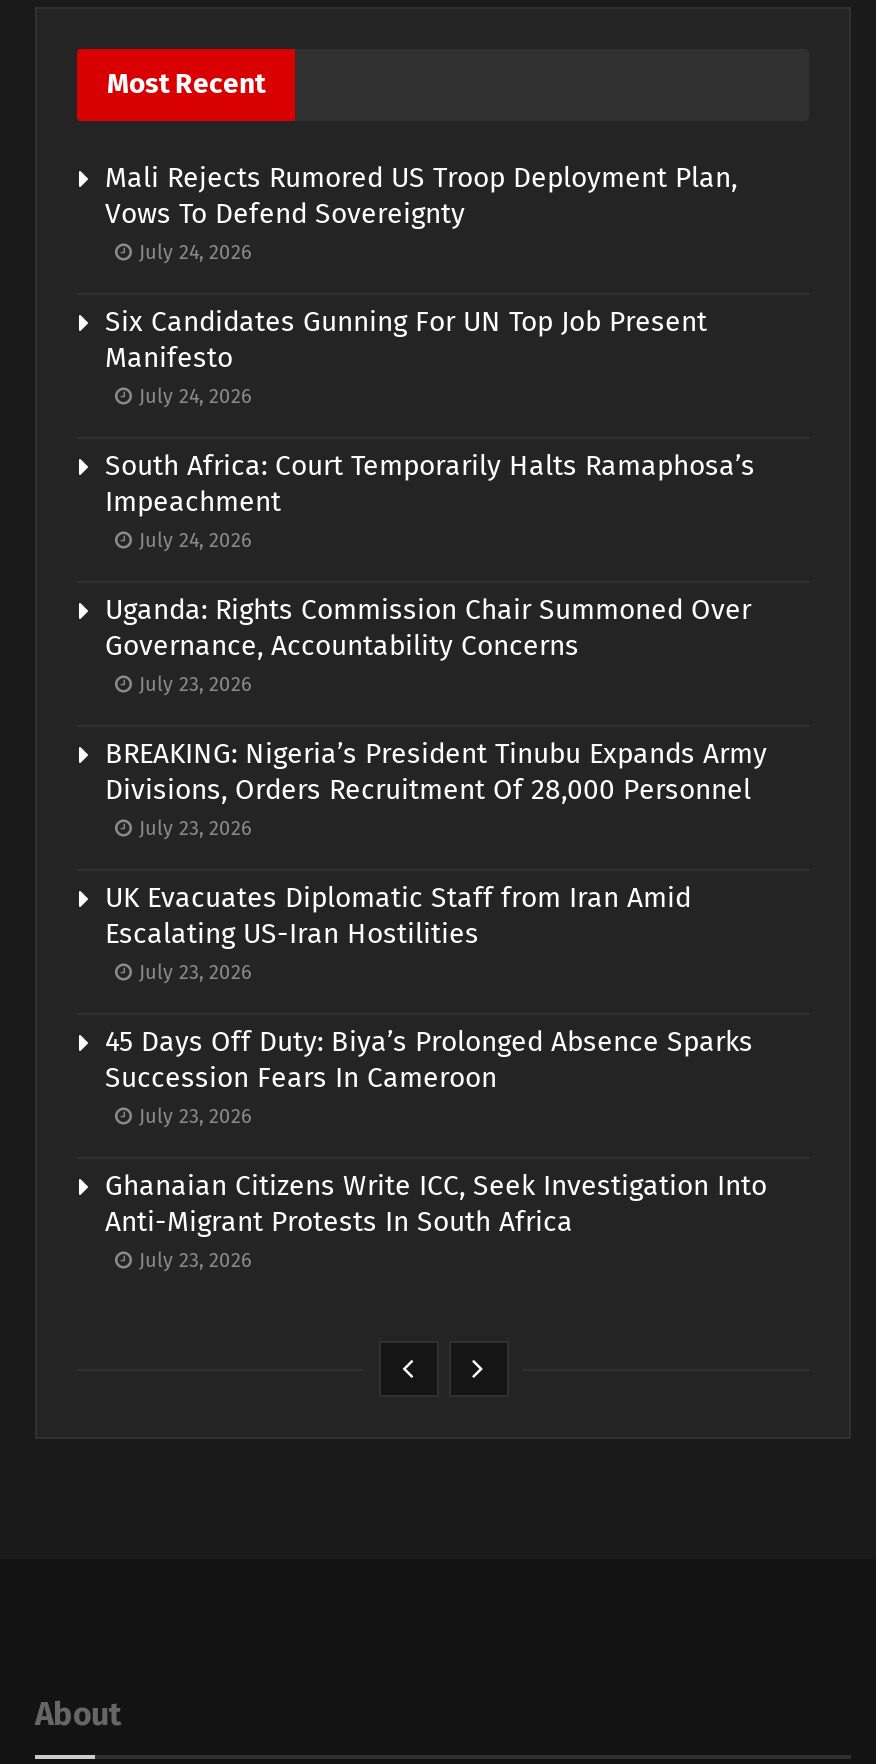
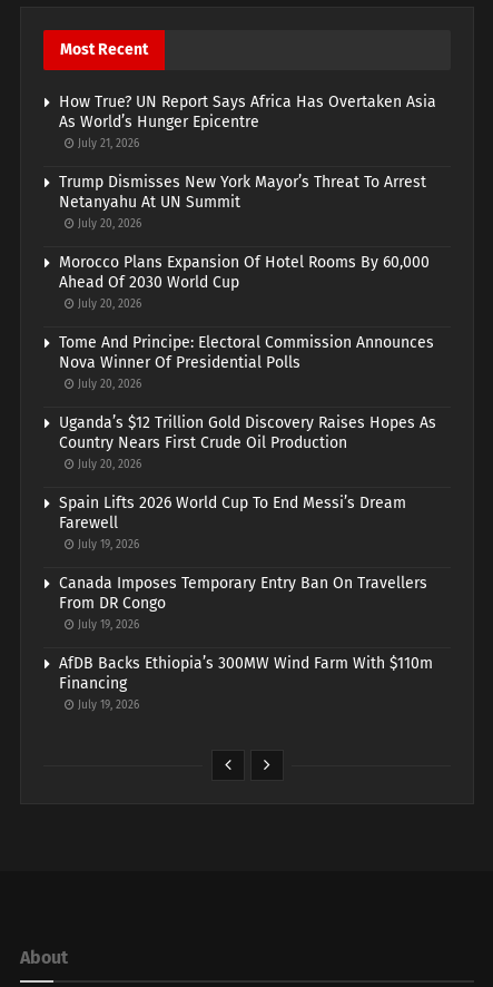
- Mali Rejects Rumored US Troop Deployment Plan,
- Vows To Defend Sovereignty
- July 24, 2026
+ How True? UN Report Says Africa Has Overtaken Asia
+ As World’s Hunger Epicentre
+ July 21, 2026

- Six Candidates Gunning For UN Top Job Present
- Manifesto
- July 24, 2026
+ Trump Dismisses New York Mayor’s Threat To Arrest
+ Netanyahu At UN Summit
+ July 20, 2026

- South Africa: Court Temporarily Halts Ramaphosa’s
- Impeachment
- July 24, 2026
+ Morocco Plans Expansion Of Hotel Rooms By 60,000
+ Ahead Of 2030 World Cup
+ July 20, 2026

- Uganda: Rights Commission Chair Summoned Over
- Governance, Accountability Concerns
- July 23, 2026
+ Tome And Principe: Electoral Commission Announces
+ Nova Winner Of Presidential Polls
+ July 20, 2026

- BREAKING: Nigeria’s President Tinubu Expands Army
- Divisions, Orders Recruitment Of 28,000 Personnel
- July 23, 2026
+ Uganda’s $12 Trillion Gold Discovery Raises Hopes As
+ Country Nears First Crude Oil Production
+ July 20, 2026

- UK Evacuates Diplomatic Staff from Iran Amid
- Escalating US-Iran Hostilities
- July 23, 2026
+ Spain Lifts 2026 World Cup To End Messi’s Dream
+ Farewell
+ July 19, 2026

- 45 Days Off Duty: Biya’s Prolonged Absence Sparks
- Succession Fears In Cameroon
- July 23, 2026
+ Canada Imposes Temporary Entry Ban On Travellers
+ From DR Congo
+ July 19, 2026

- Ghanaian Citizens Write ICC, Seek Investigation Into
- Anti-Migrant Protests In South Africa
- July 23, 2026
+ AfDB Backs Ethiopia’s 300MW Wind Farm With $110m
+ Financing
+ July 19, 2026
